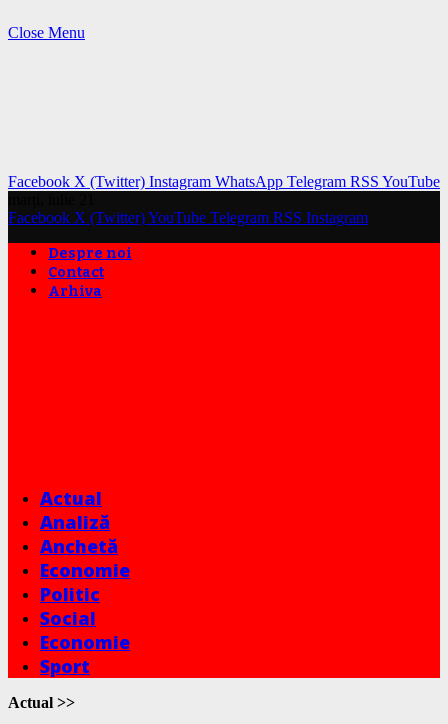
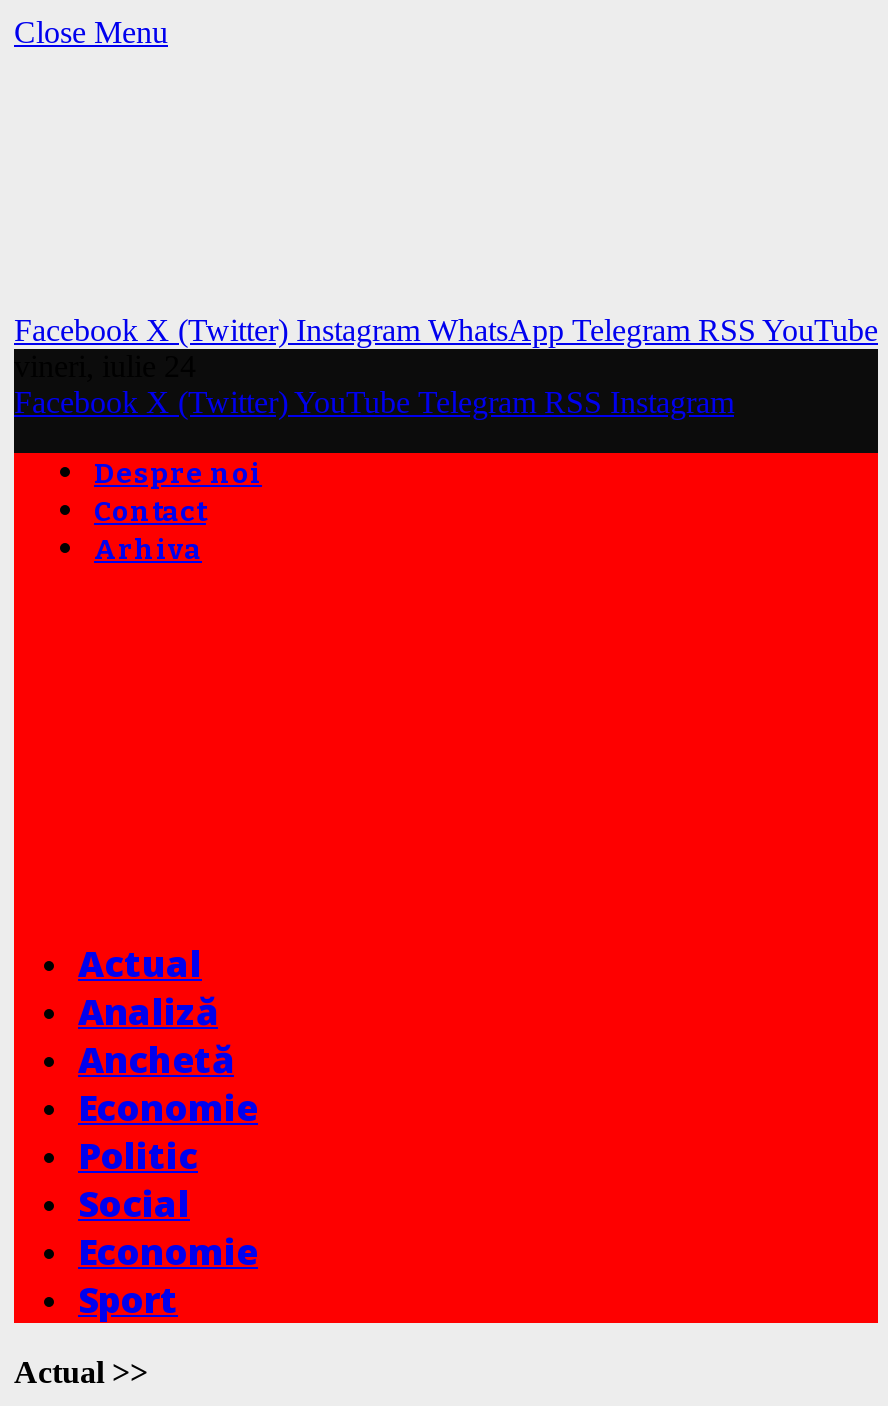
- marți, iulie 21
+ vineri, iulie 24
